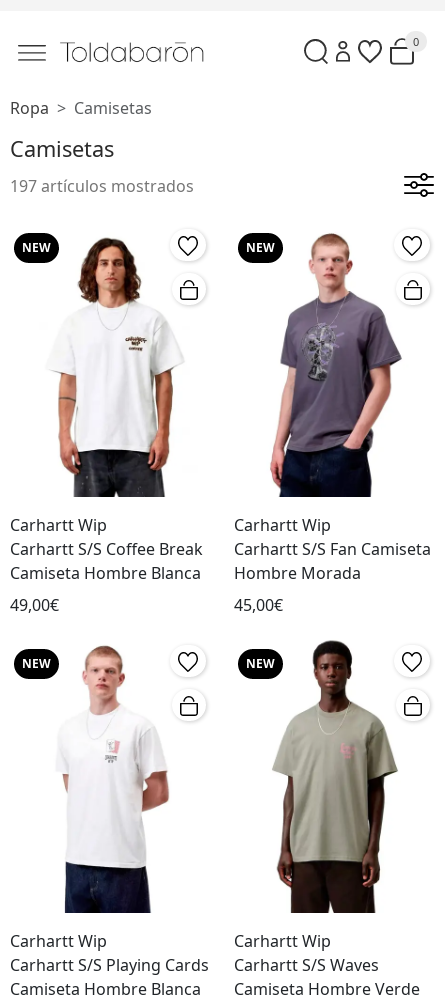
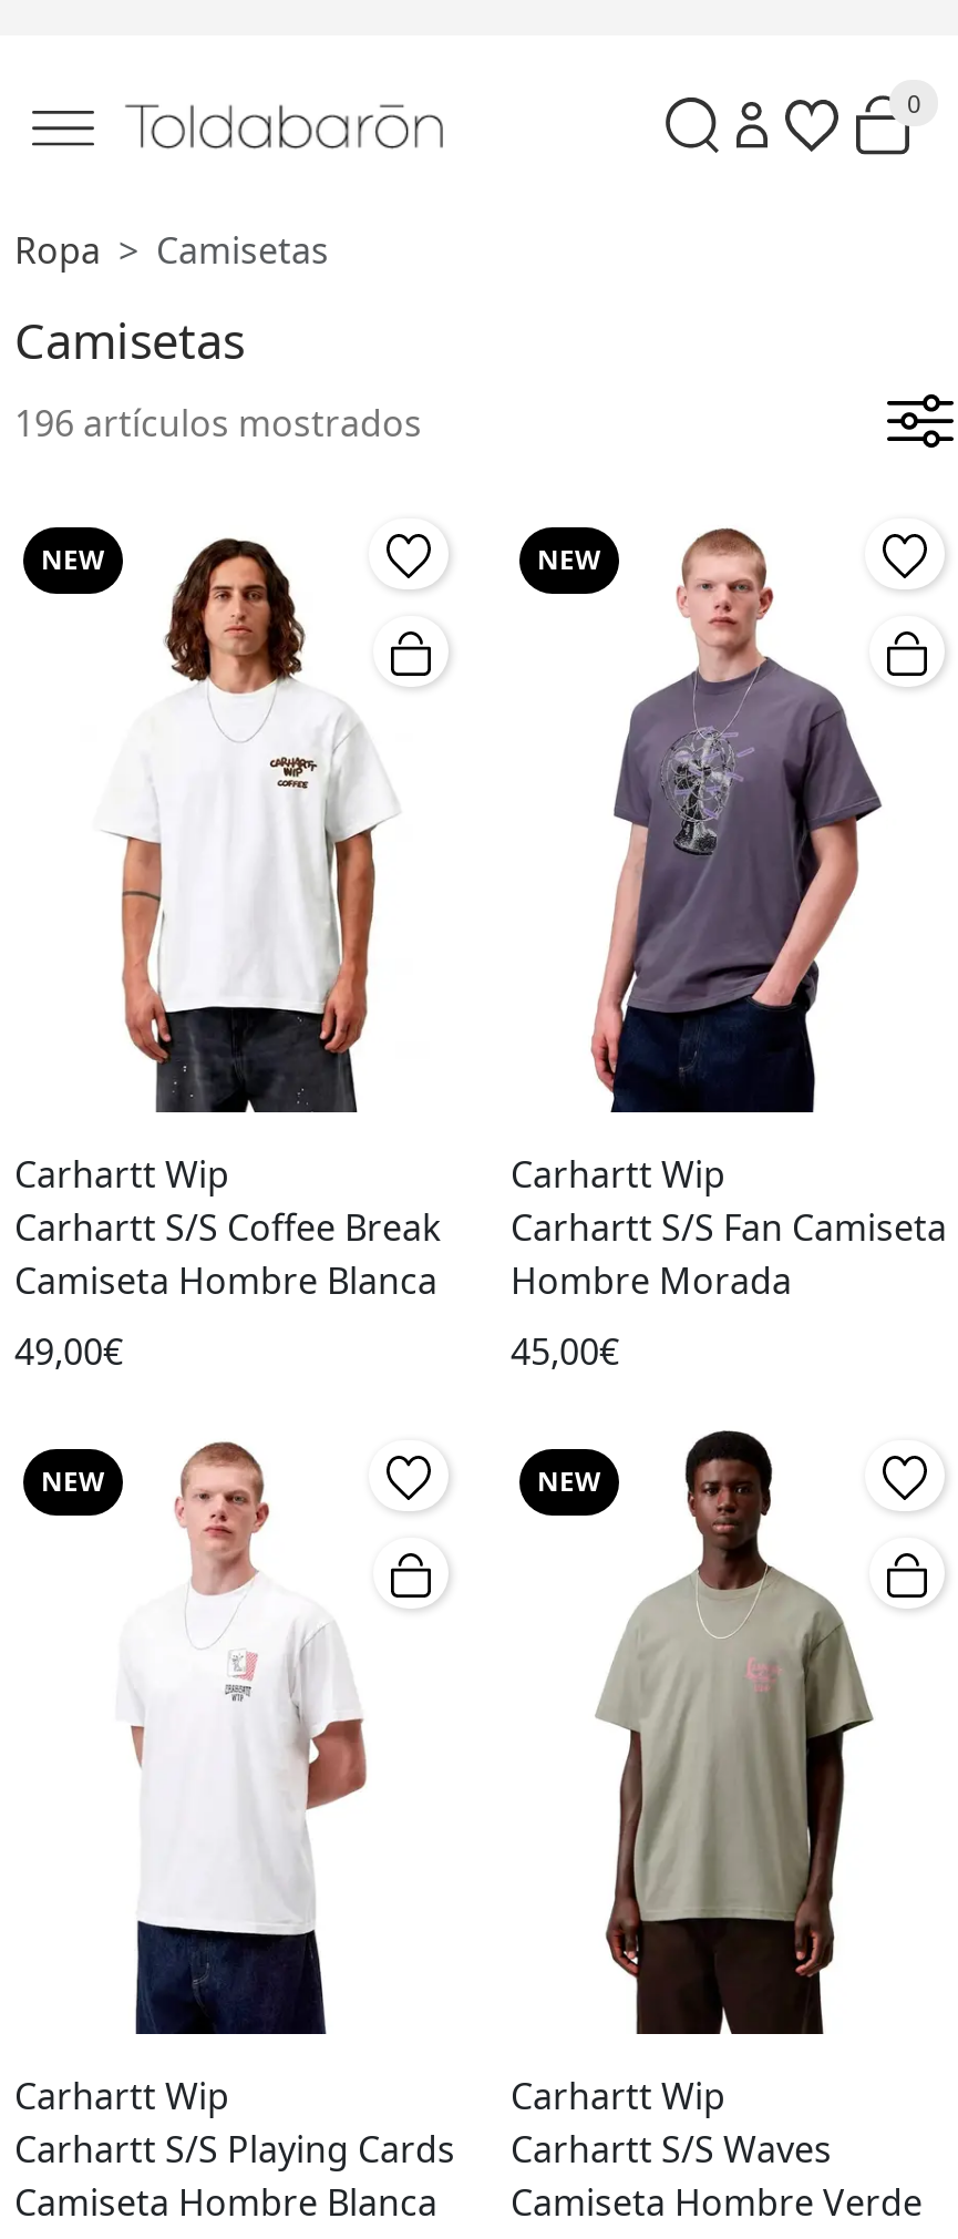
- 197 artículos mostrados
+ 196 artículos mostrados
